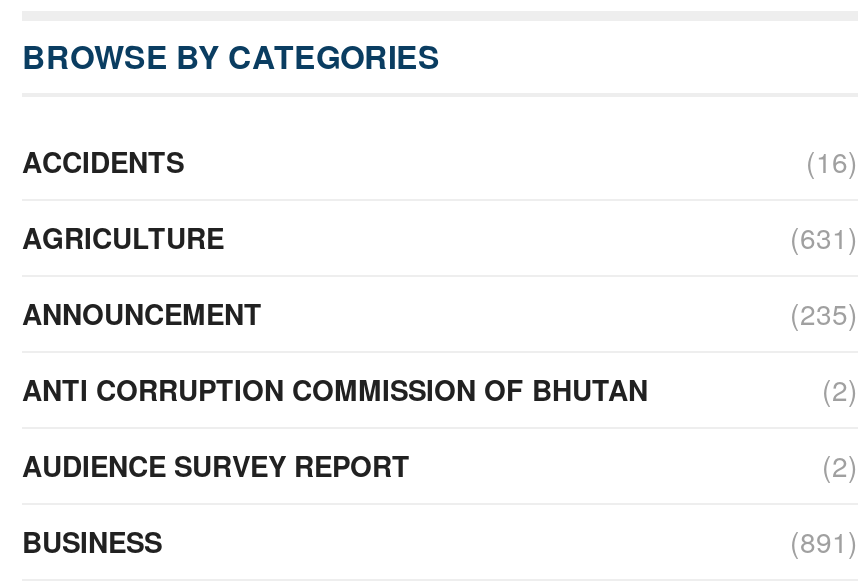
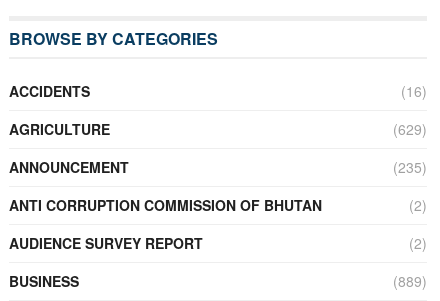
- (631)
+ (629)

- (891)
+ (889)
